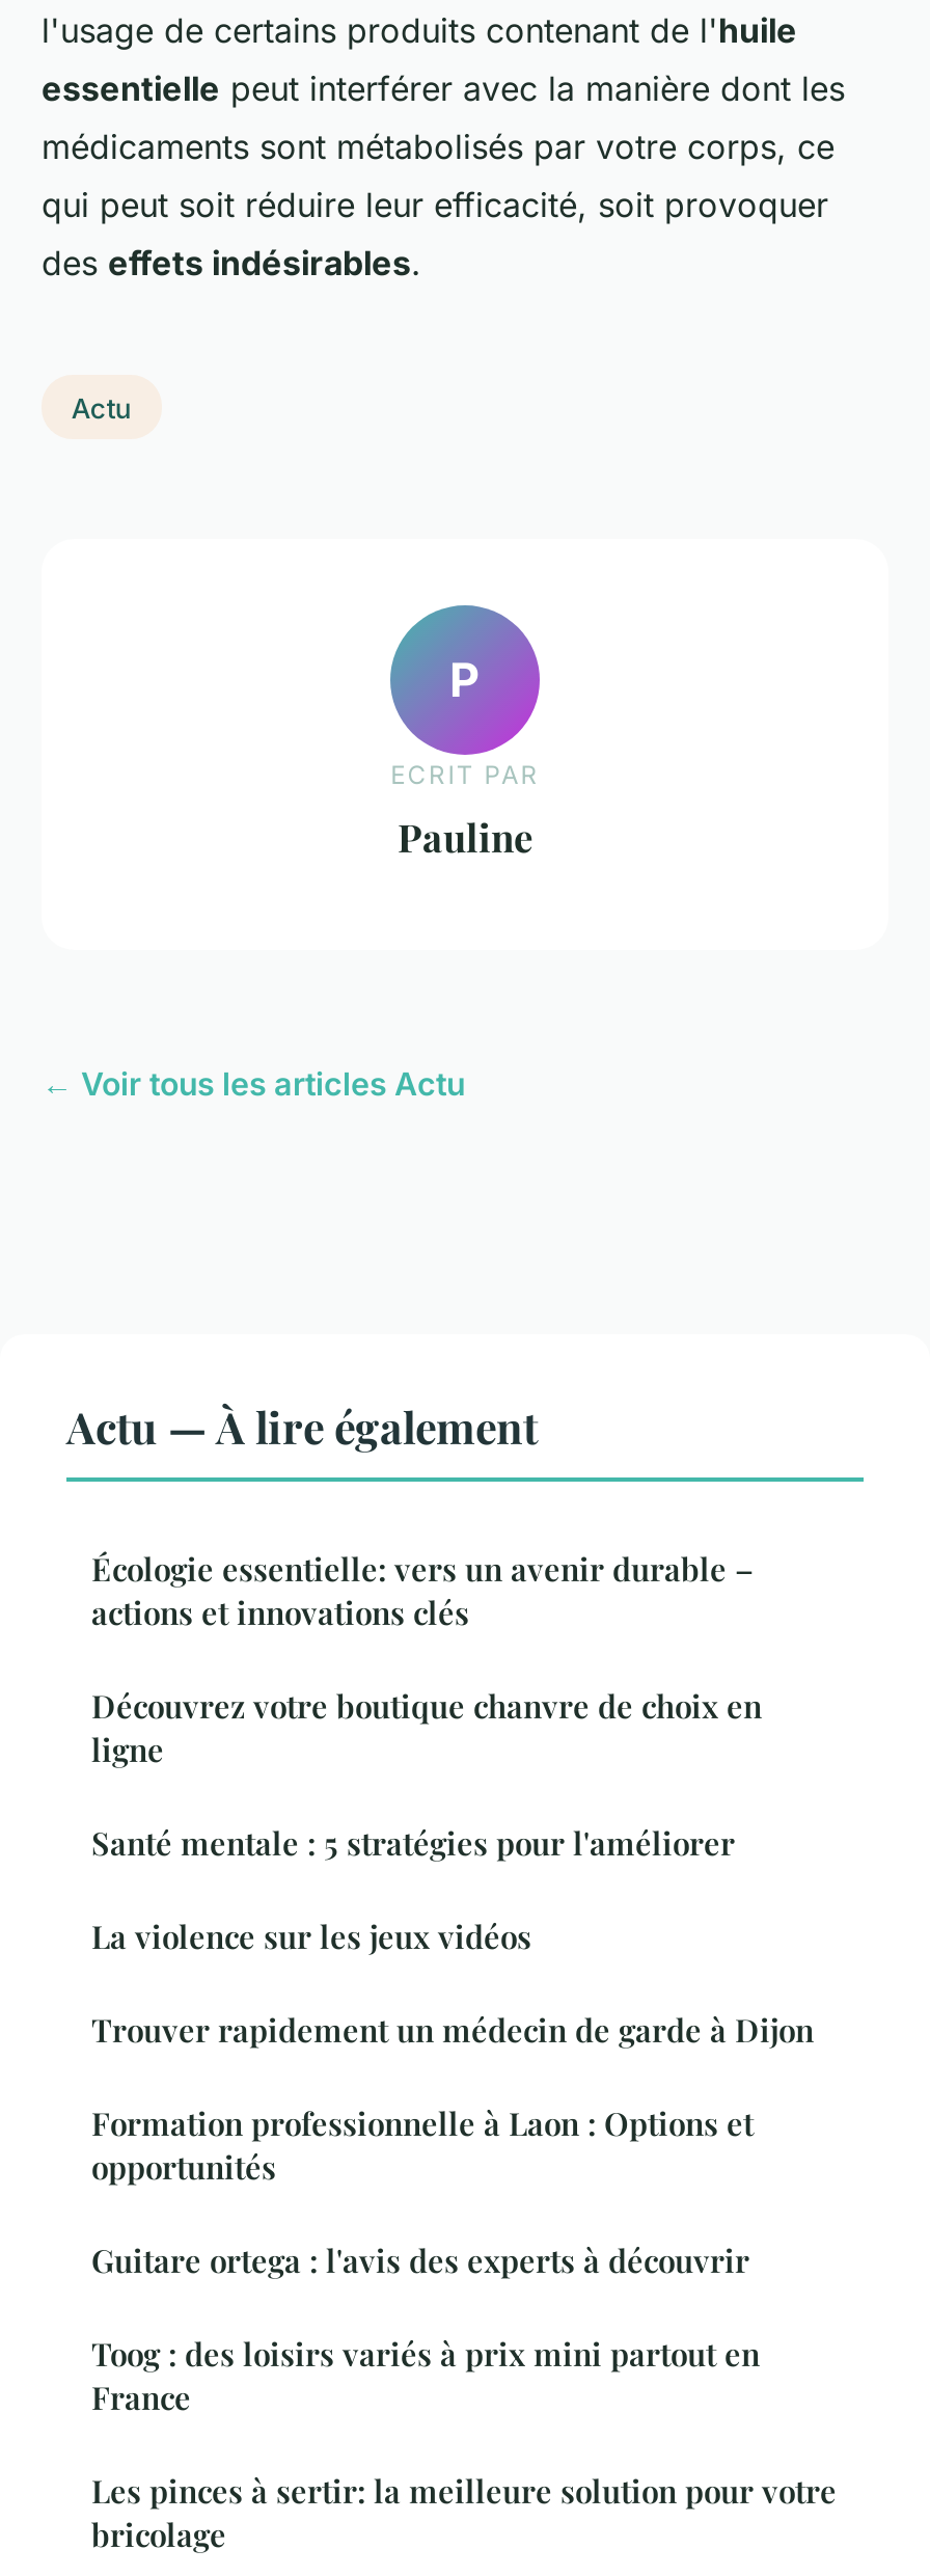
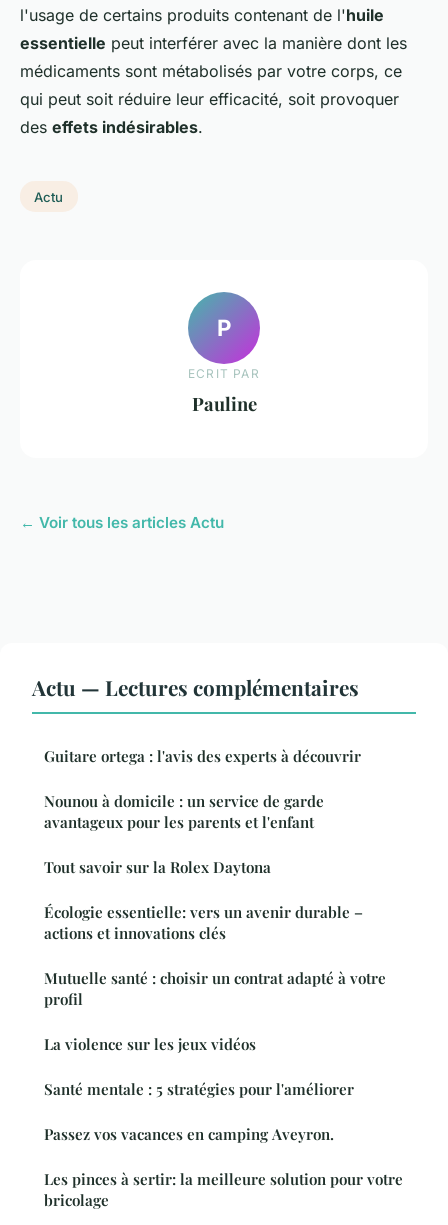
- Actu — À lire également
+ Actu — Lectures complémentaires
+ Nounou à domicile : un service de garde
+ avantageux pour les parents et l'enfant
+ Tout savoir sur la Rolex Daytona

moved down: Écologie essentielle: vers un avenir durable – | actions et innovations clés

- Découvrez votre boutique chanvre de choix en
- ligne
+ Mutuelle santé : choisir un contrat adapté à votre
+ profil

moved down: Santé mentale : 5 stratégies pour l'améliorer

moved down: La violence sur les jeux vidéos

- Trouver rapidement un médecin de garde à Dijon
- Formation professionnelle à Laon : Options et
- opportunités
- Toog : des loisirs variés à prix mini partout en
- France
+ Passez vos vacances en camping Aveyron.

moved up: Guitare ortega : l'avis des experts à découvrir
